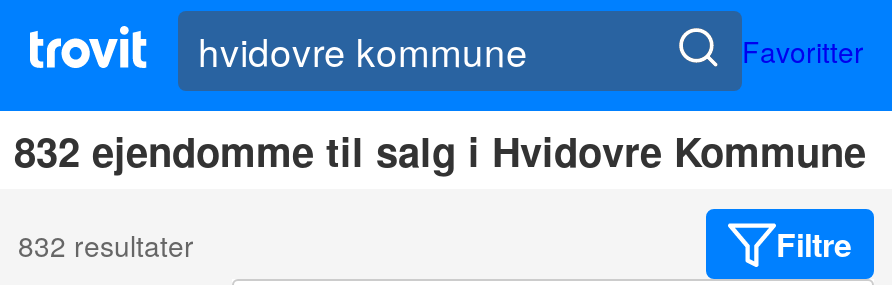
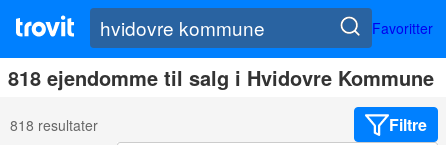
- 832 ejendomme til salg i Hvidovre Kommune
+ 818 ejendomme til salg i Hvidovre Kommune

- 832 resultater
+ 818 resultater
